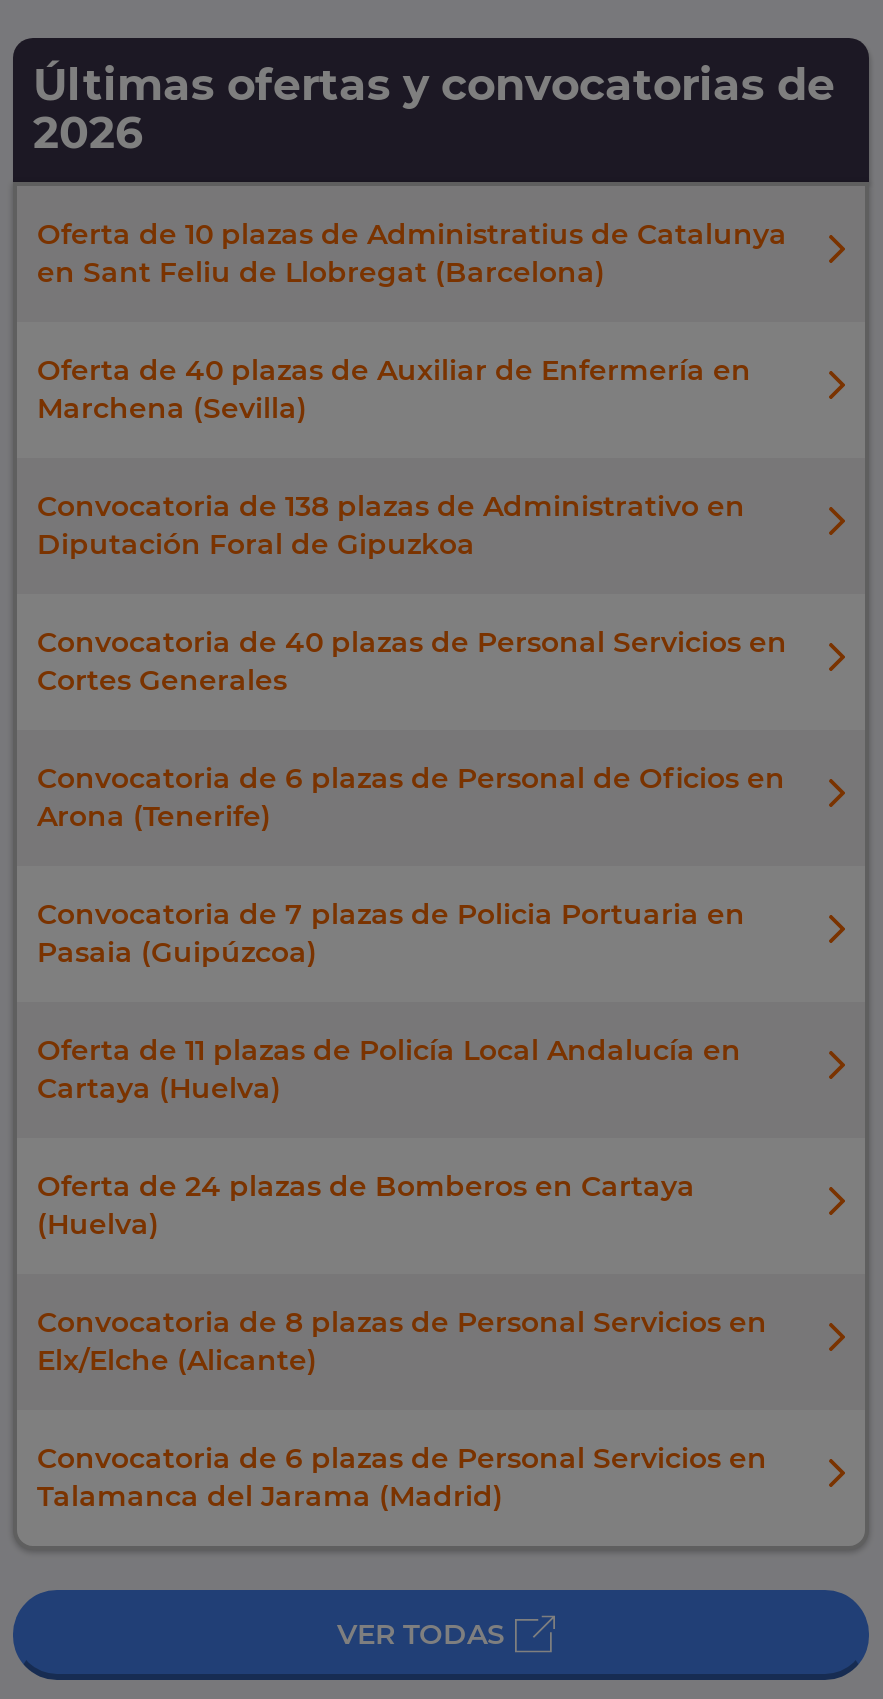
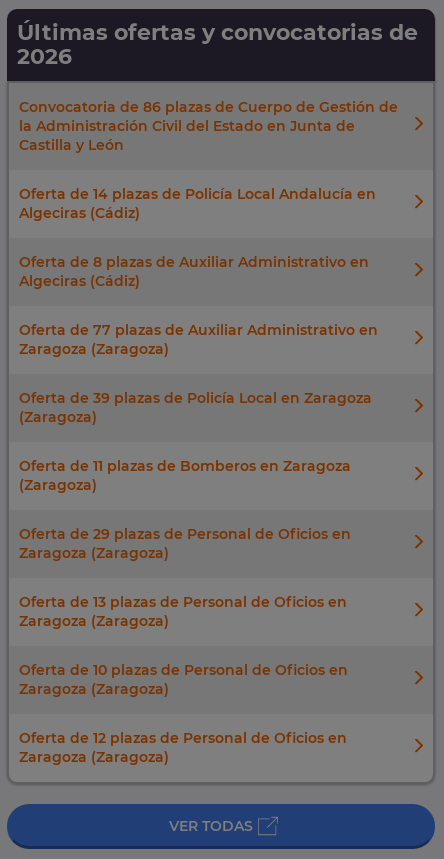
- Oferta de 10 plazas de Administratius de Catalunya
- en Sant Feliu de Llobregat (Barcelona)
+ Convocatoria de 86 plazas de Cuerpo de Gestión de
+ la Administración Civil del Estado en Junta de
+ Castilla y León

- Oferta de 40 plazas de Auxiliar de Enfermería en
- Marchena (Sevilla)
+ Oferta de 14 plazas de Policía Local Andalucía en
+ Algeciras (Cádiz)

- Convocatoria de 138 plazas de Administrativo en
- Diputación Foral de Gipuzkoa
+ Oferta de 8 plazas de Auxiliar Administrativo en
+ Algeciras (Cádiz)

- Convocatoria de 40 plazas de Personal Servicios en
- Cortes Generales
+ Oferta de 77 plazas de Auxiliar Administrativo en
+ Zaragoza (Zaragoza)

- Convocatoria de 6 plazas de Personal de Oficios en
- Arona (Tenerife)
+ Oferta de 39 plazas de Policía Local en Zaragoza
+ (Zaragoza)

- Convocatoria de 7 plazas de Policia Portuaria en
- Pasaia (Guipúzcoa)
+ Oferta de 11 plazas de Bomberos en Zaragoza
+ (Zaragoza)

- Oferta de 11 plazas de Policía Local Andalucía en
- Cartaya (Huelva)
+ Oferta de 29 plazas de Personal de Oficios en
+ Zaragoza (Zaragoza)

- Oferta de 24 plazas de Bomberos en Cartaya
- (Huelva)
+ Oferta de 13 plazas de Personal de Oficios en
+ Zaragoza (Zaragoza)

- Convocatoria de 8 plazas de Personal Servicios en
- Elx/Elche (Alicante)
+ Oferta de 10 plazas de Personal de Oficios en
+ Zaragoza (Zaragoza)

- Convocatoria de 6 plazas de Personal Servicios en
- Talamanca del Jarama (Madrid)
+ Oferta de 12 plazas de Personal de Oficios en
+ Zaragoza (Zaragoza)
